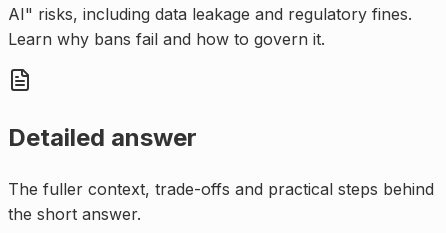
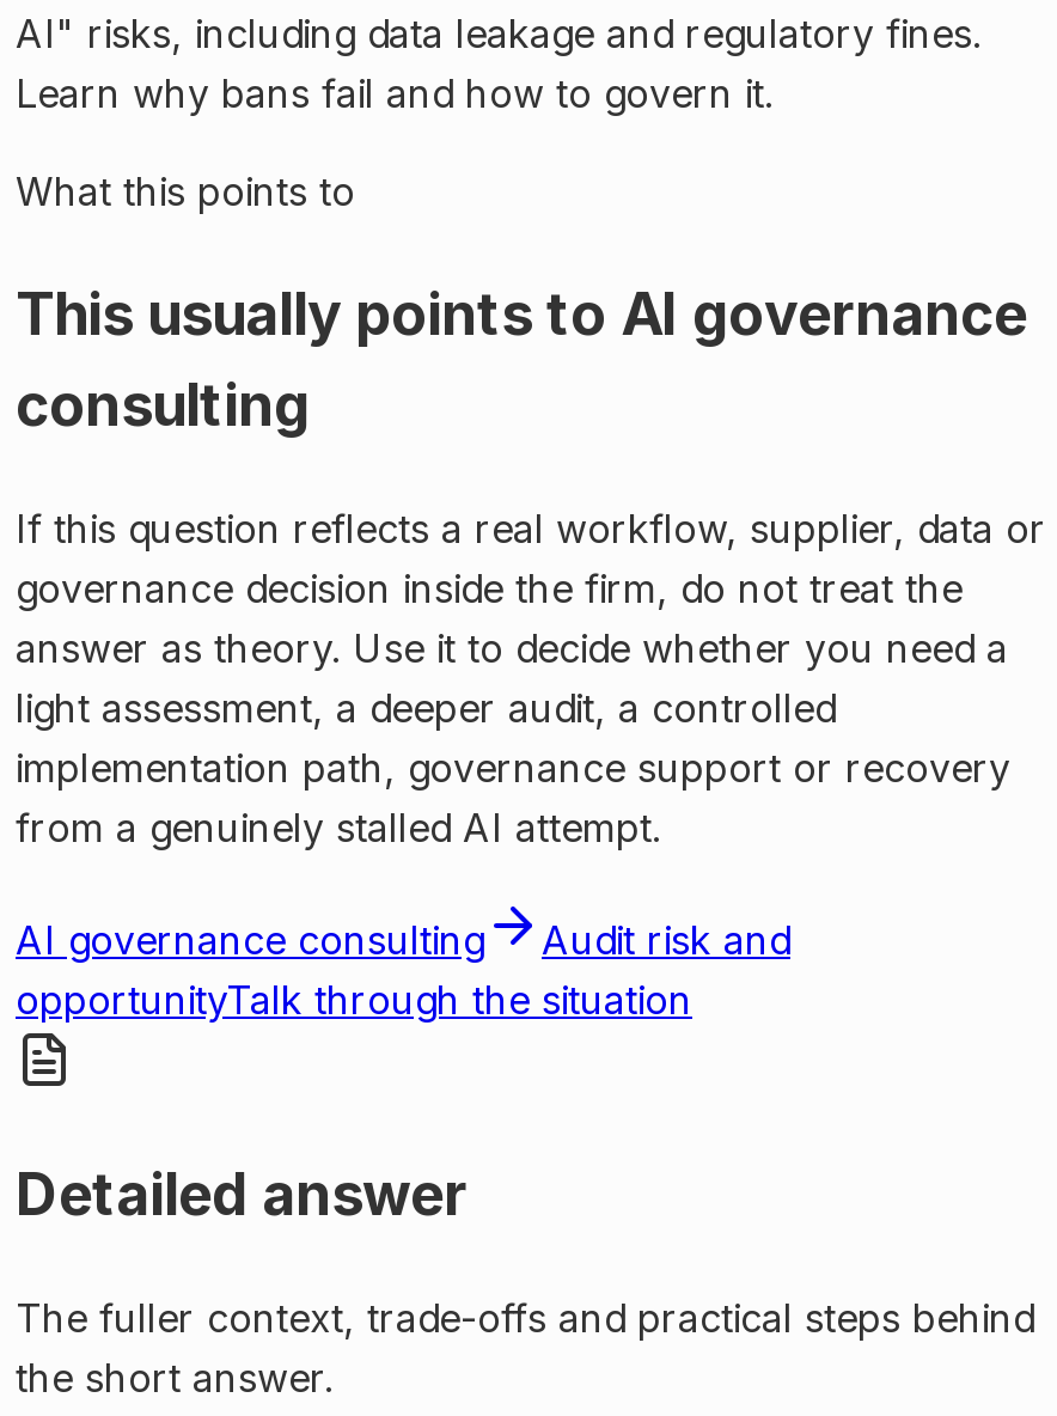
+ What this points to
+ This usually points to AI governance
+ consulting
+ If this question reflects a real workflow, supplier, data or
+ governance decision inside the firm, do not treat the
+ answer as theory. Use it to decide whether you need a
+ light assessment, a deeper audit, a controlled
+ implementation path, governance support or recovery
+ from a genuinely stalled AI attempt.
+ AI governance consulting
+ Audit risk and
+ opportunityTalk through the situation
